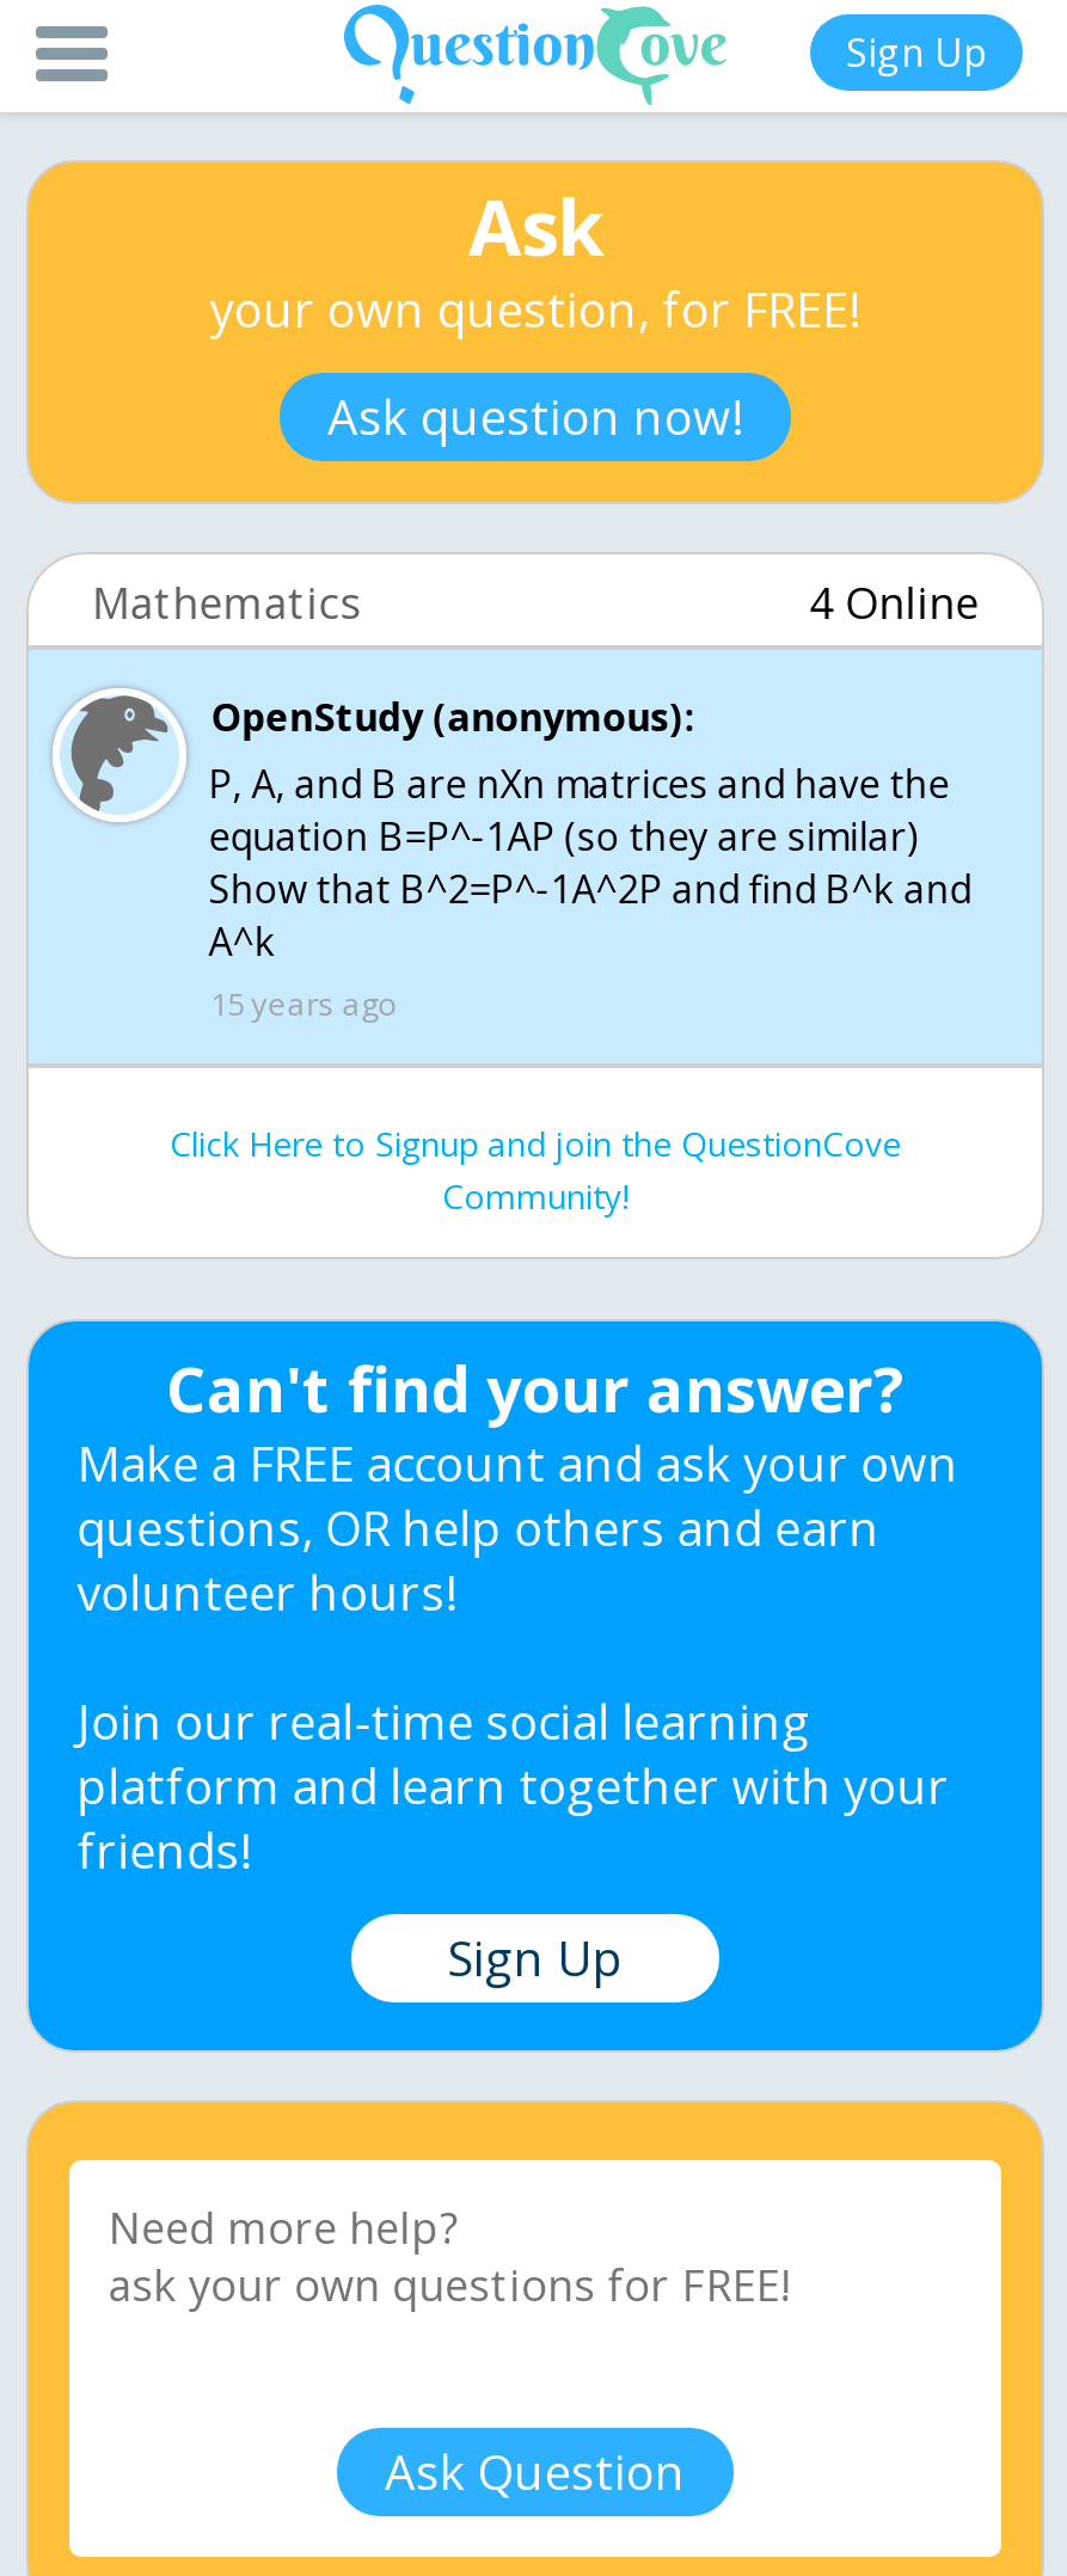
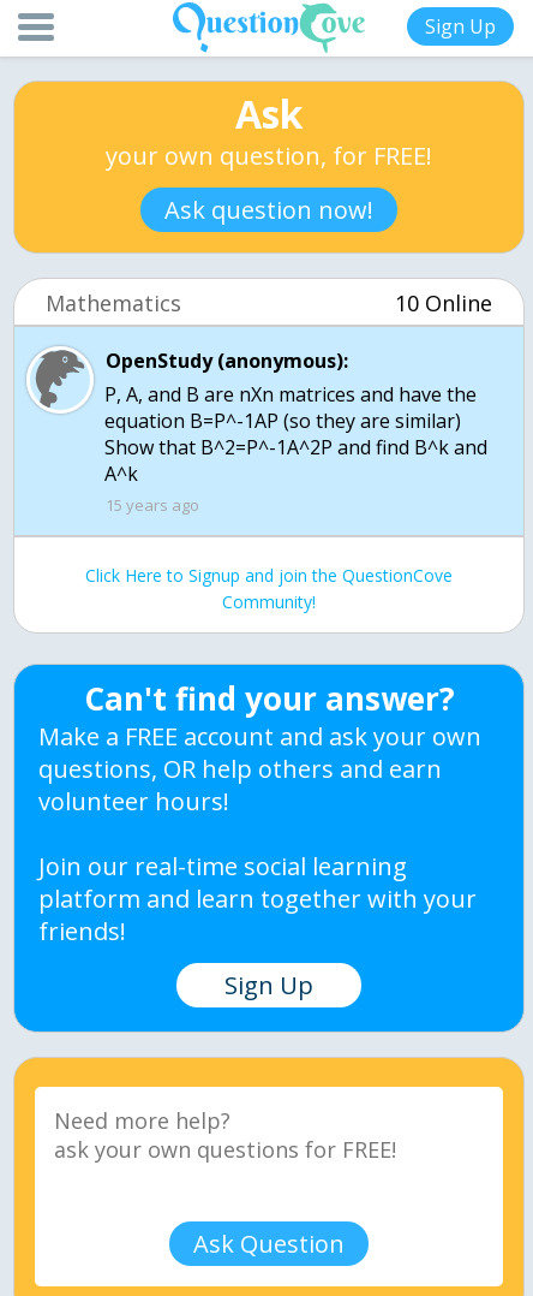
- 4 Online
+ 10 Online
